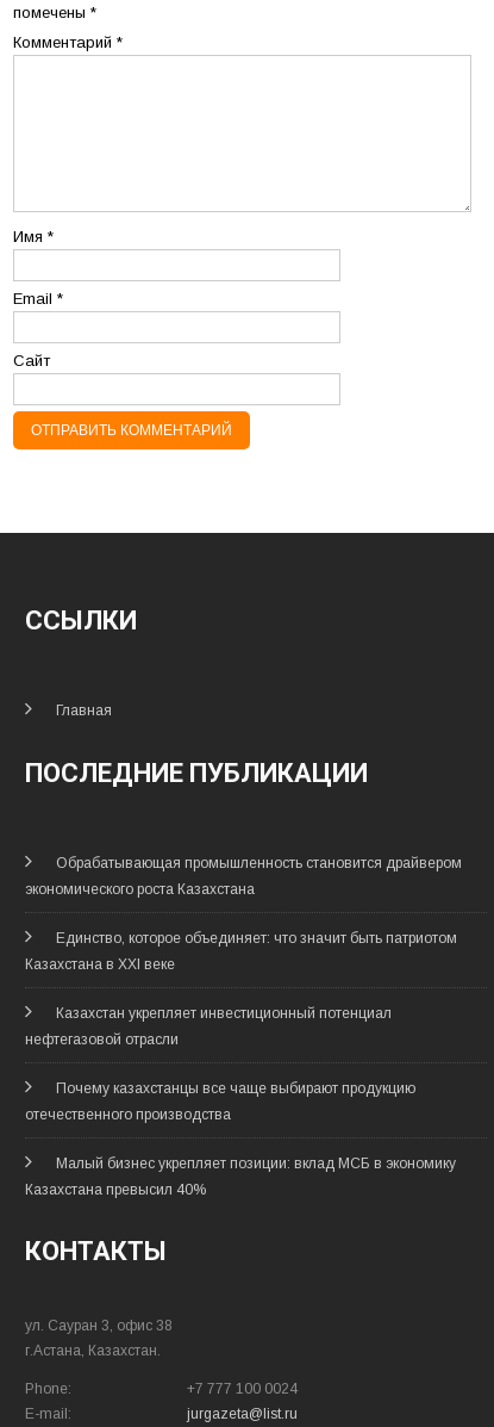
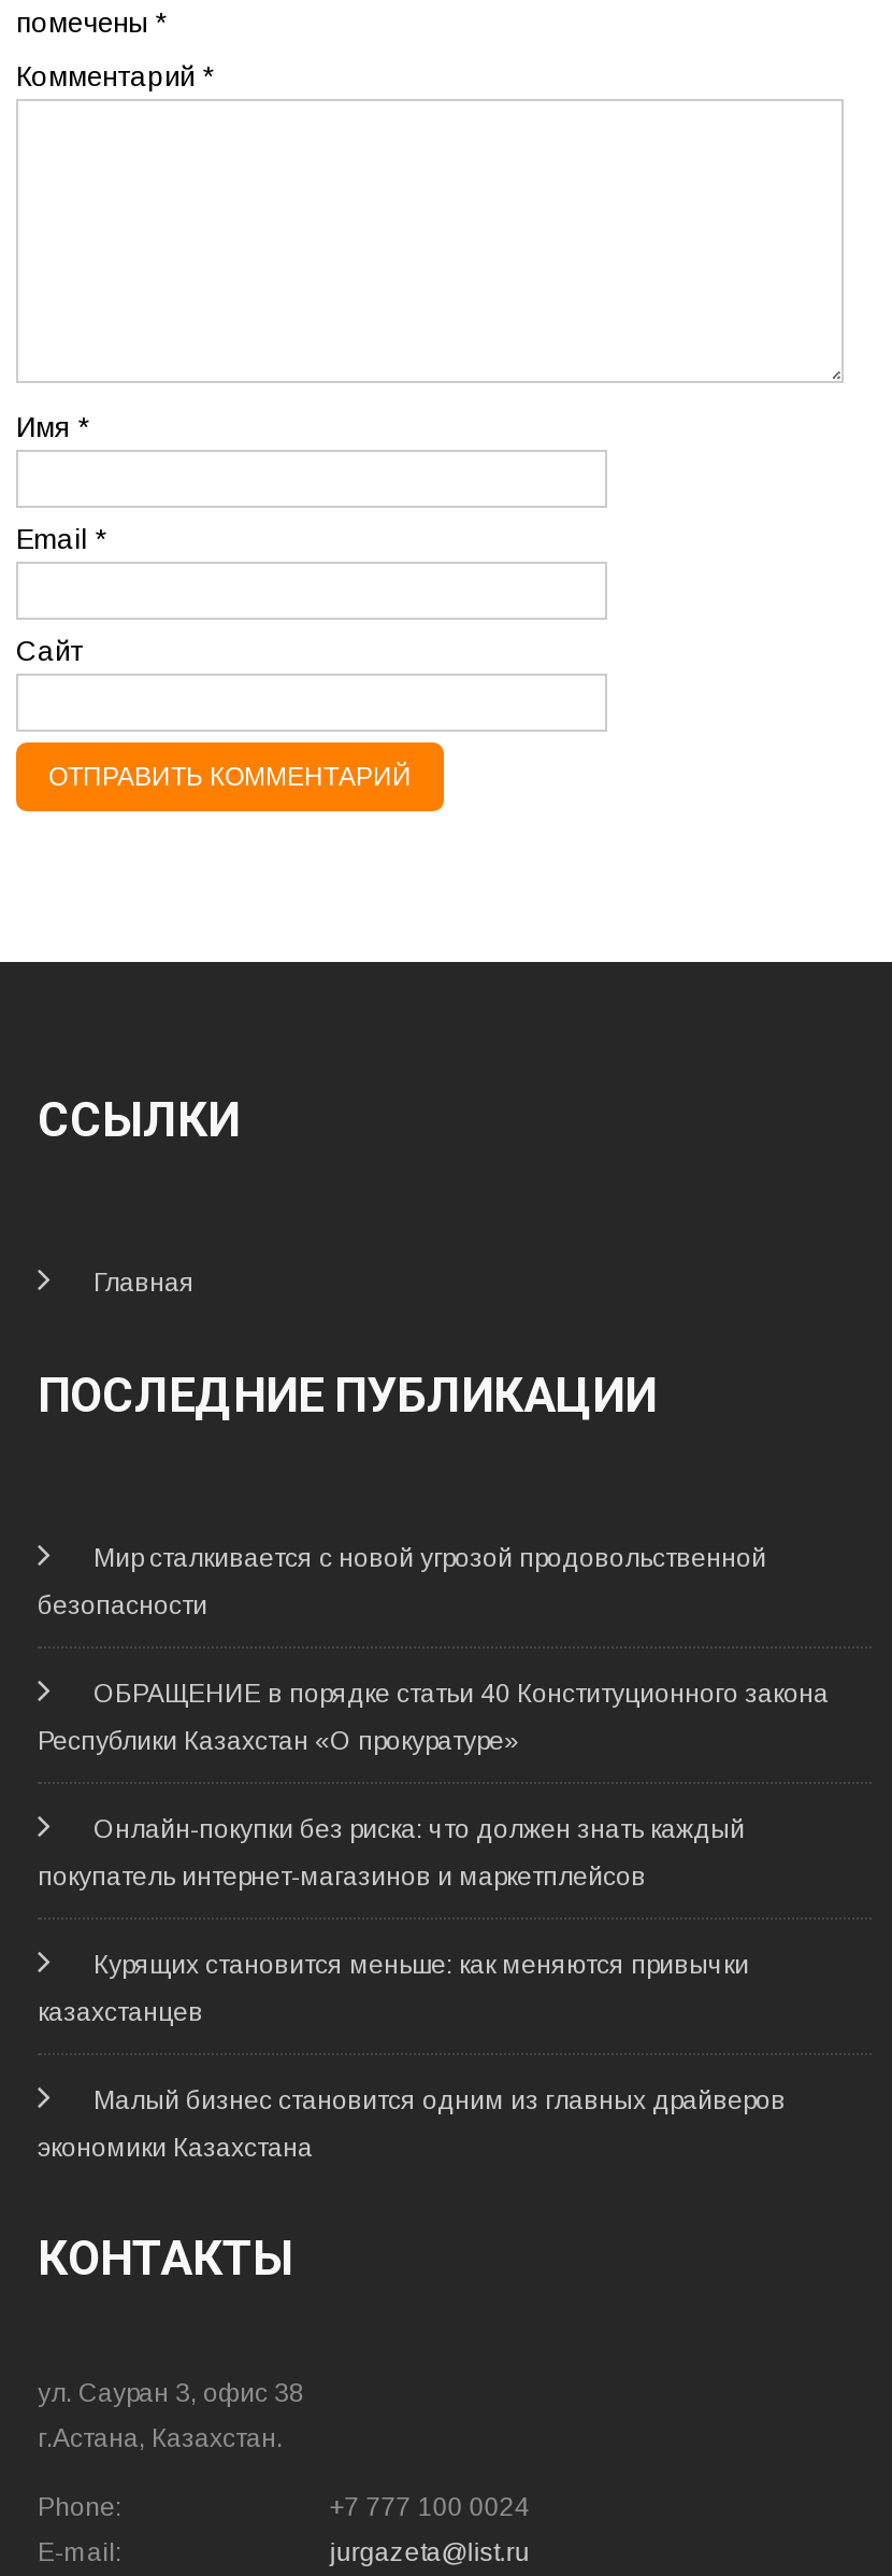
- Обрабатывающая промышленность становится драйвером
+ Мир сталкивается с новой угрозой продовольственной

- экономического роста Казахстана
+ безопасности

- Единство, которое объединяет: что значит быть патриотом
+ ОБРАЩЕНИЕ в порядке статьи 40 Конституционного закона

- Казахстана в XXI веке
+ Республики Казахстан «О прокуратуре»

- Казахстан укрепляет инвестиционный потенциал
+ Онлайн-покупки без риска: что должен знать каждый

- нефтегазовой отрасли
+ покупатель интернет-магазинов и маркетплейсов

- Почему казахстанцы все чаще выбирают продукцию
+ Курящих становится меньше: как меняются привычки

- отечественного производства
+ казахстанцев

- Малый бизнес укрепляет позиции: вклад МСБ в экономику
+ Малый бизнес становится одним из главных драйверов

- Казахстана превысил 40%
+ экономики Казахстана
